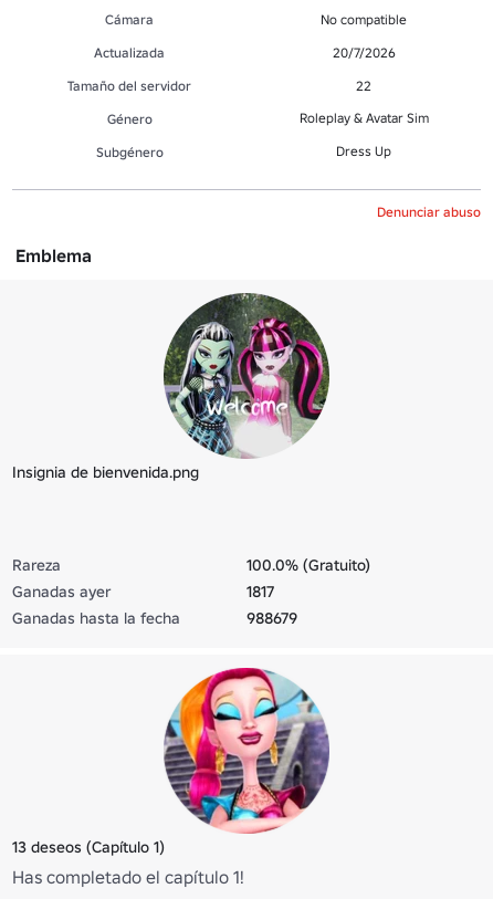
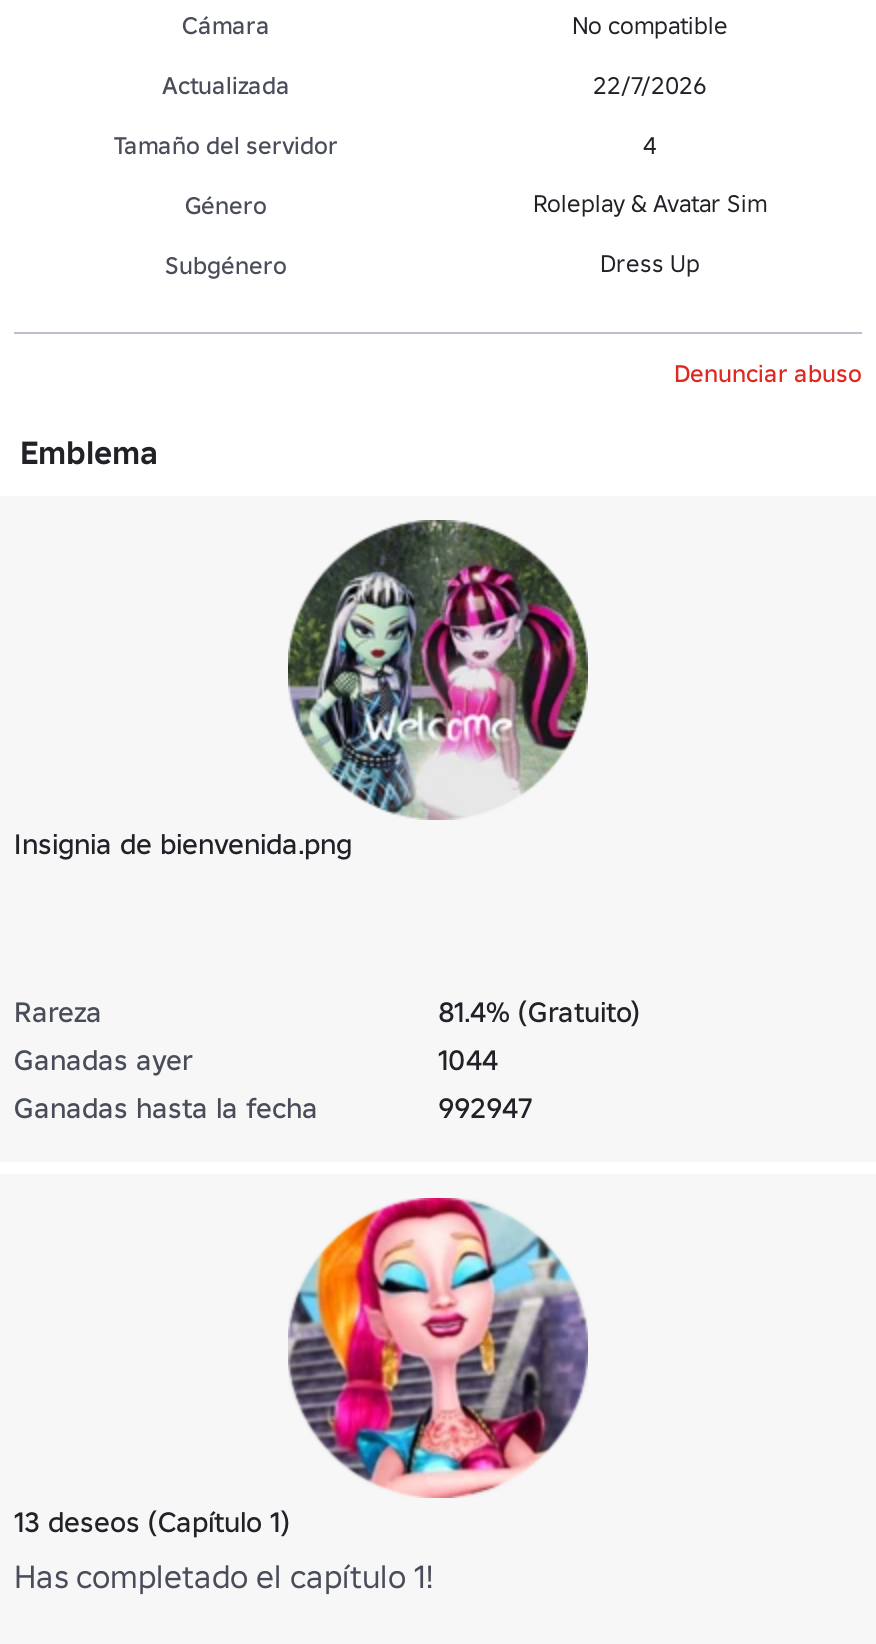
- 20/7/2026
+ 22/7/2026

- 22
+ 4

- 100.0% (Gratuito)
+ 81.4% (Gratuito)

- 1817
+ 1044

- 988679
+ 992947
